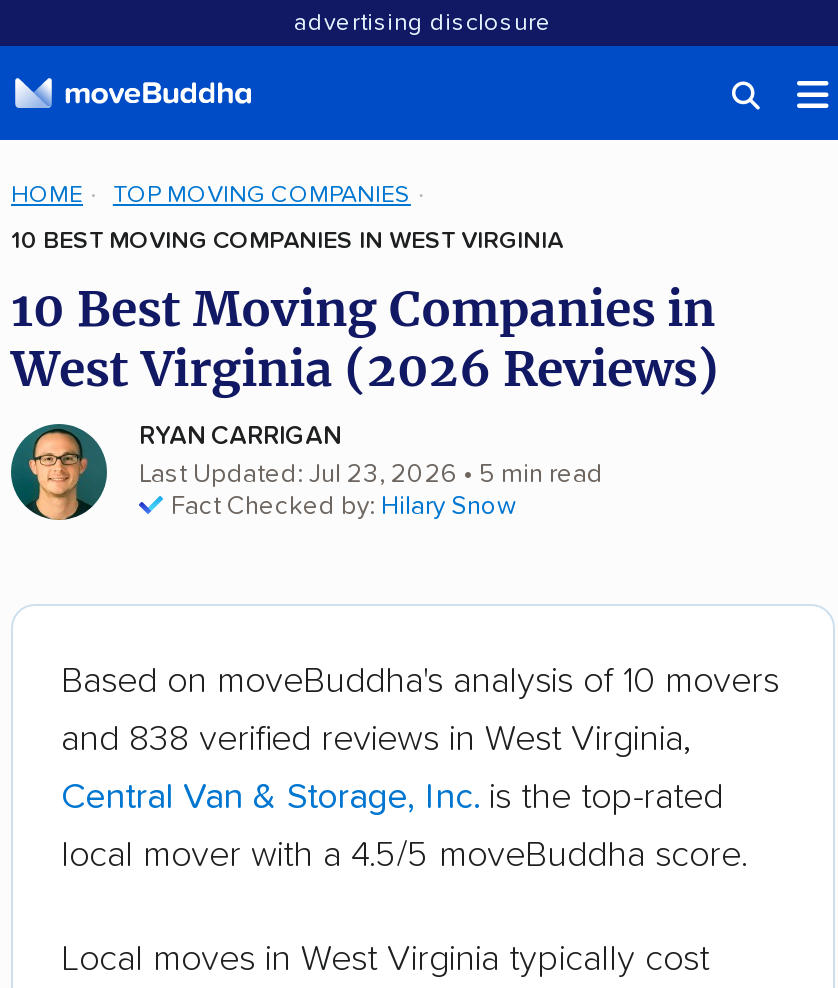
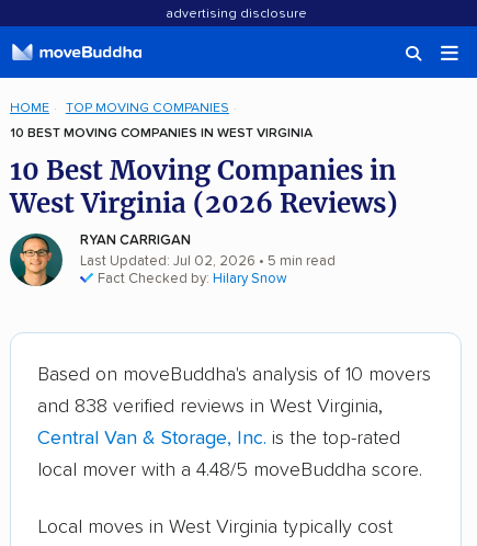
- Last Updated: Jul 23, 2026 • 5 min read
+ Last Updated: Jul 02, 2026 • 5 min read

- local mover with a 4.5/5 moveBuddha score.
+ local mover with a 4.48/5 moveBuddha score.
